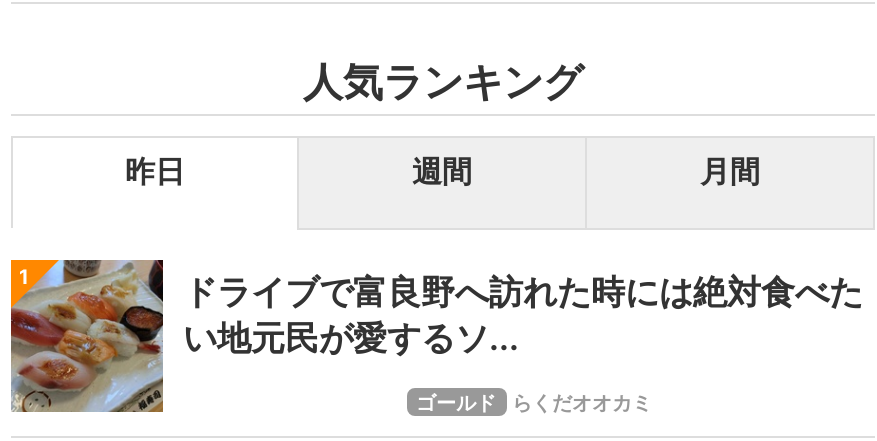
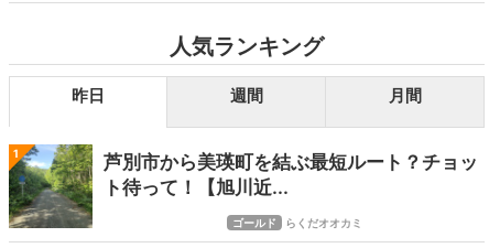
- [image]
- ドライブで富良野へ訪れた時には絶対食べた
- い地元民が愛するソ...
+ [image]
+ 芦別市から美瑛町を結ぶ最短ルート？チョッ
+ ト待って！【旭川近...
